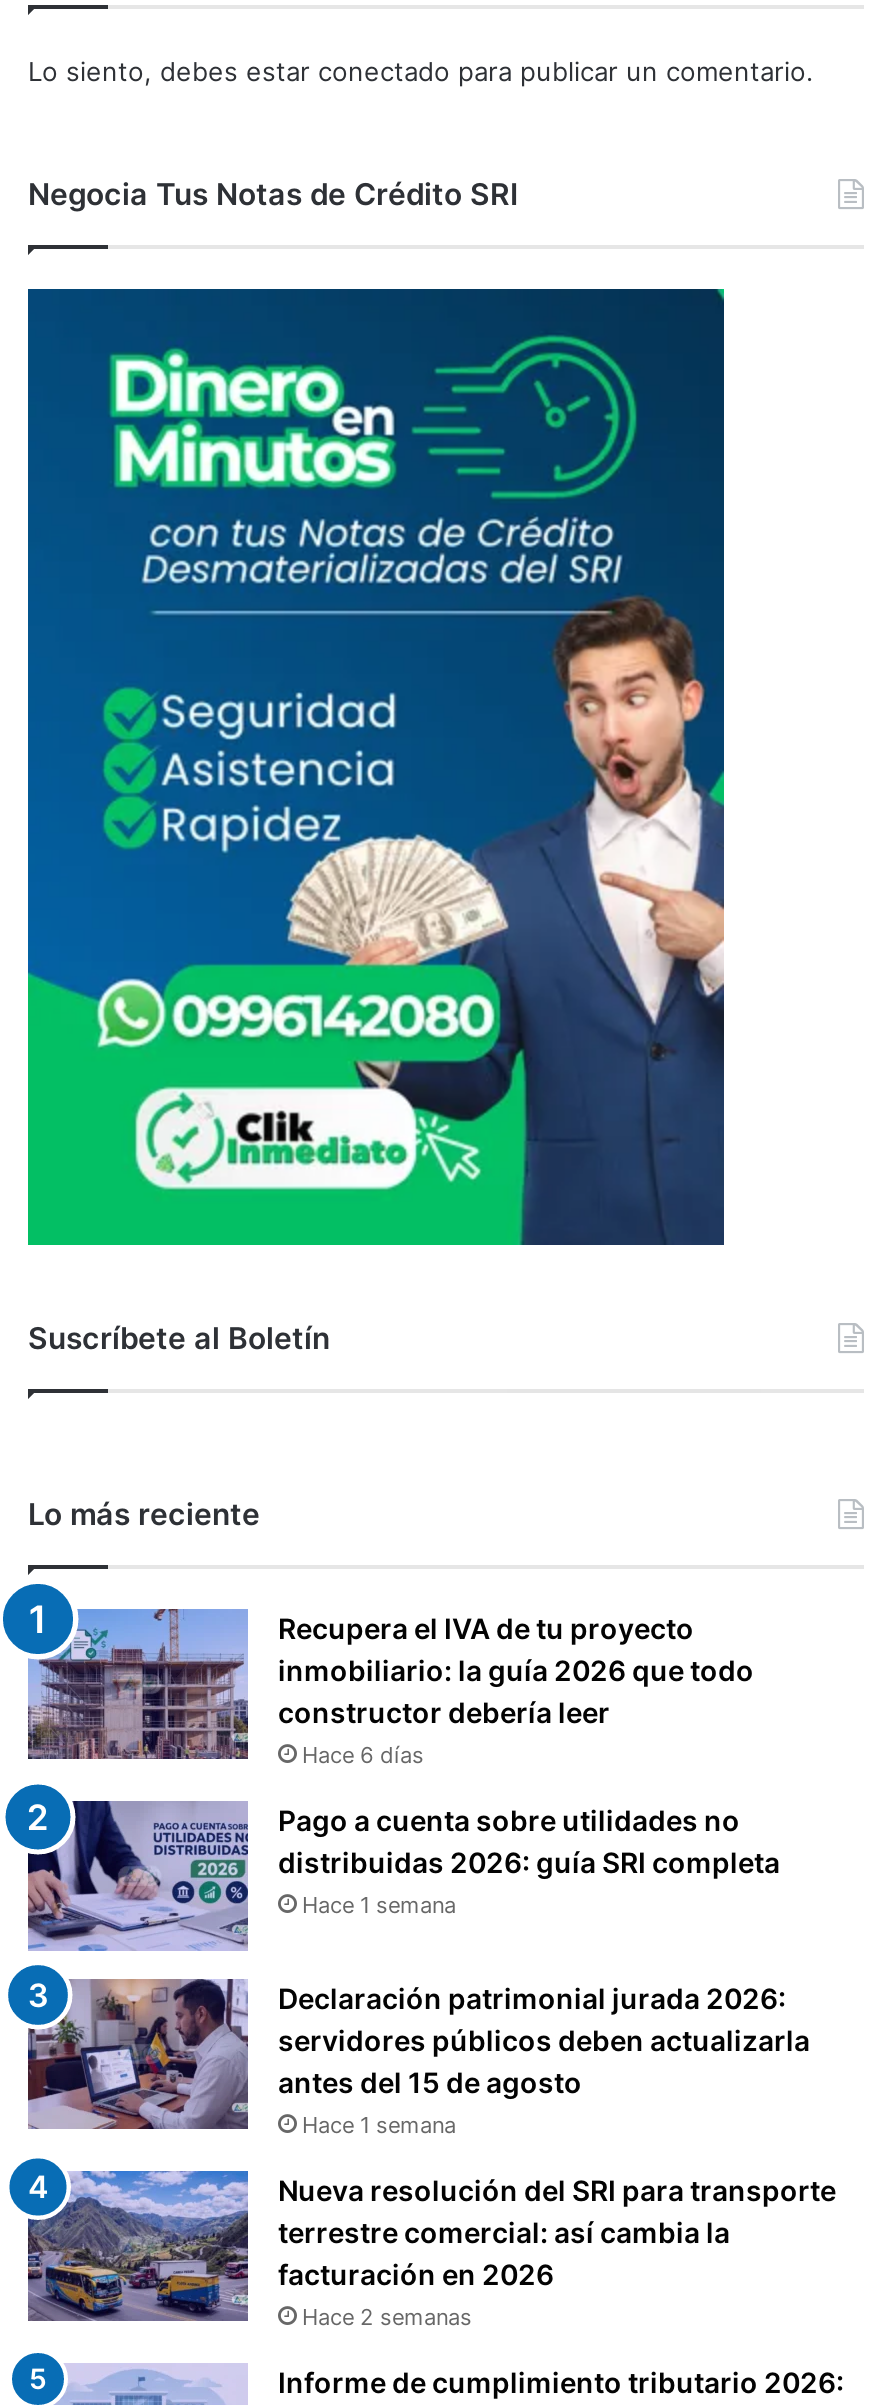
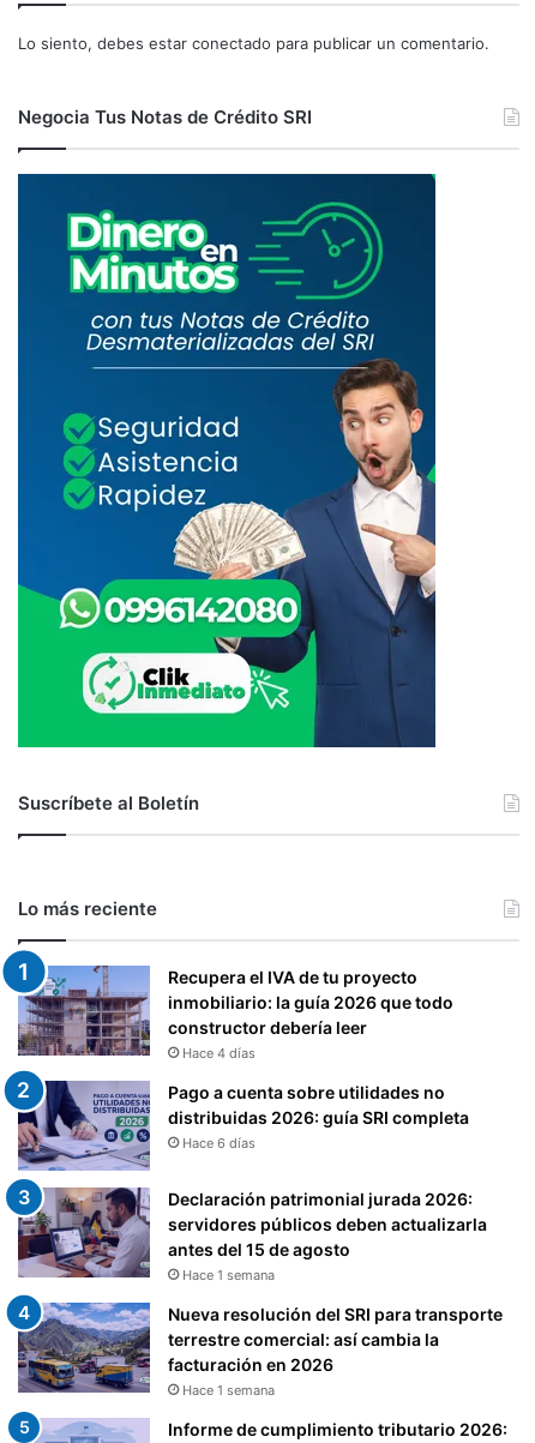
- Hace 6 días
+ Hace 4 días

- Hace 1 semana
+ Hace 6 días

- Hace 2 semanas
+ Hace 1 semana
